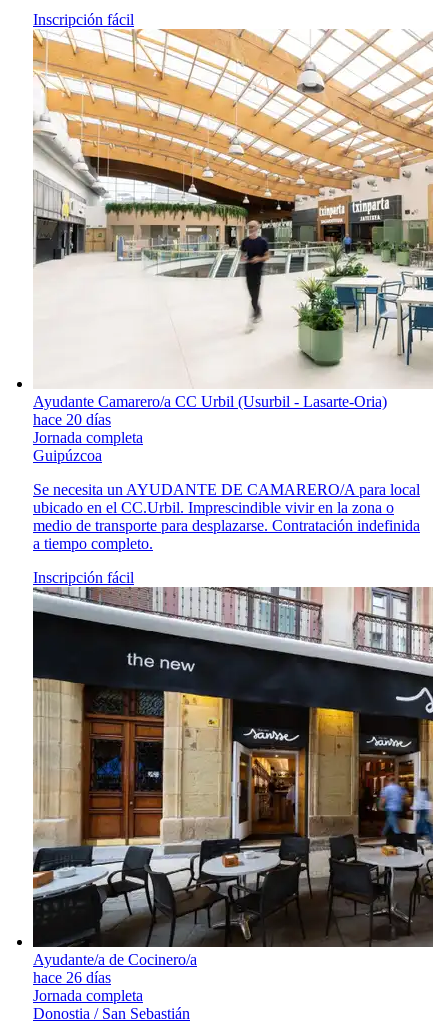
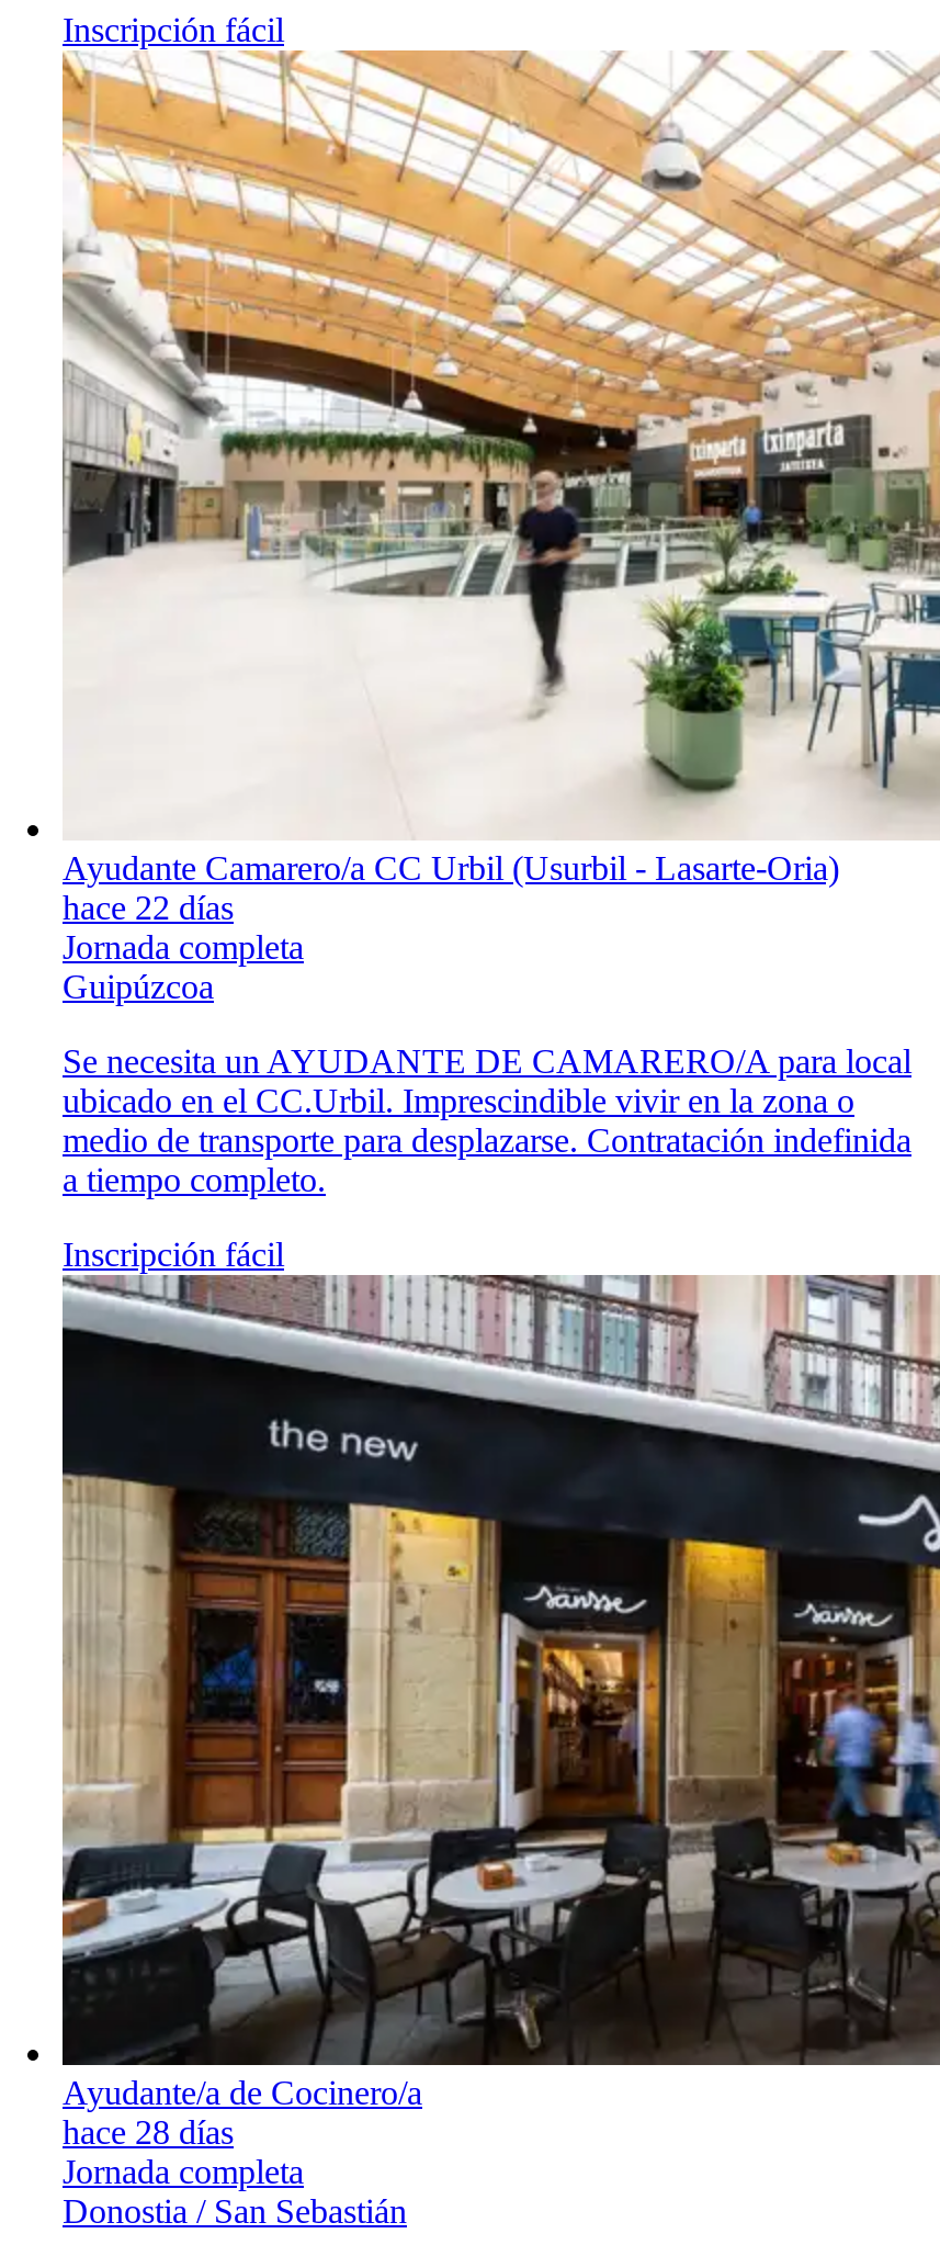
- hace 20 días
+ hace 22 días

- hace 26 días
+ hace 28 días
